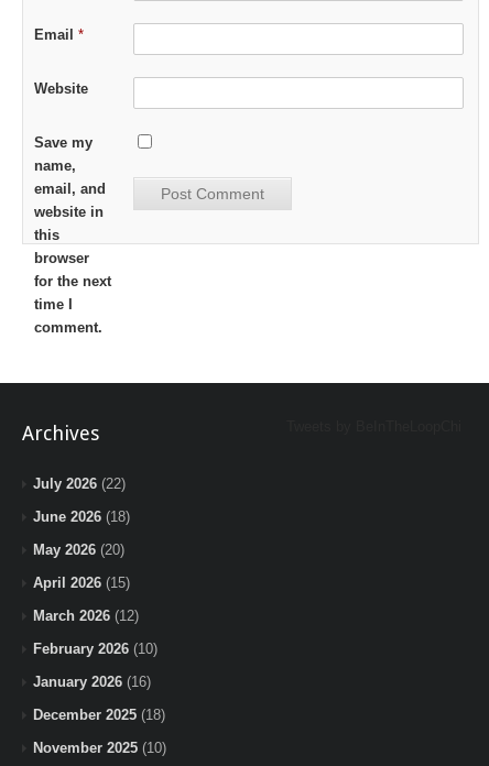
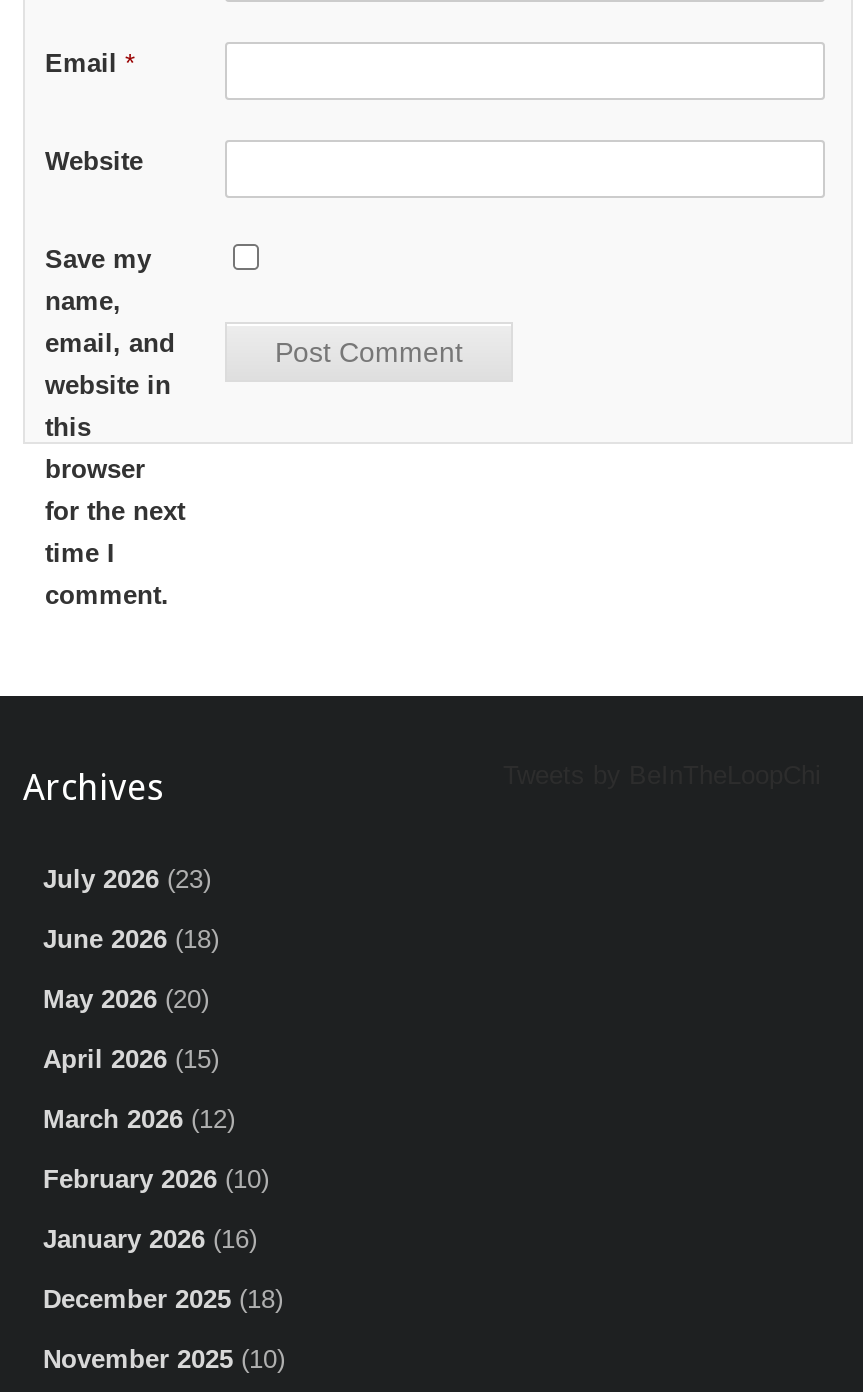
- July 2026 (22)
+ July 2026 (23)
